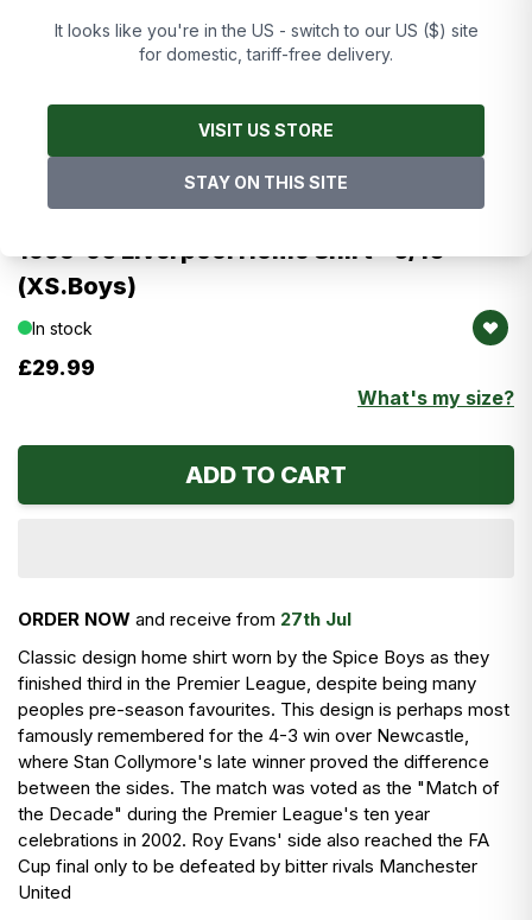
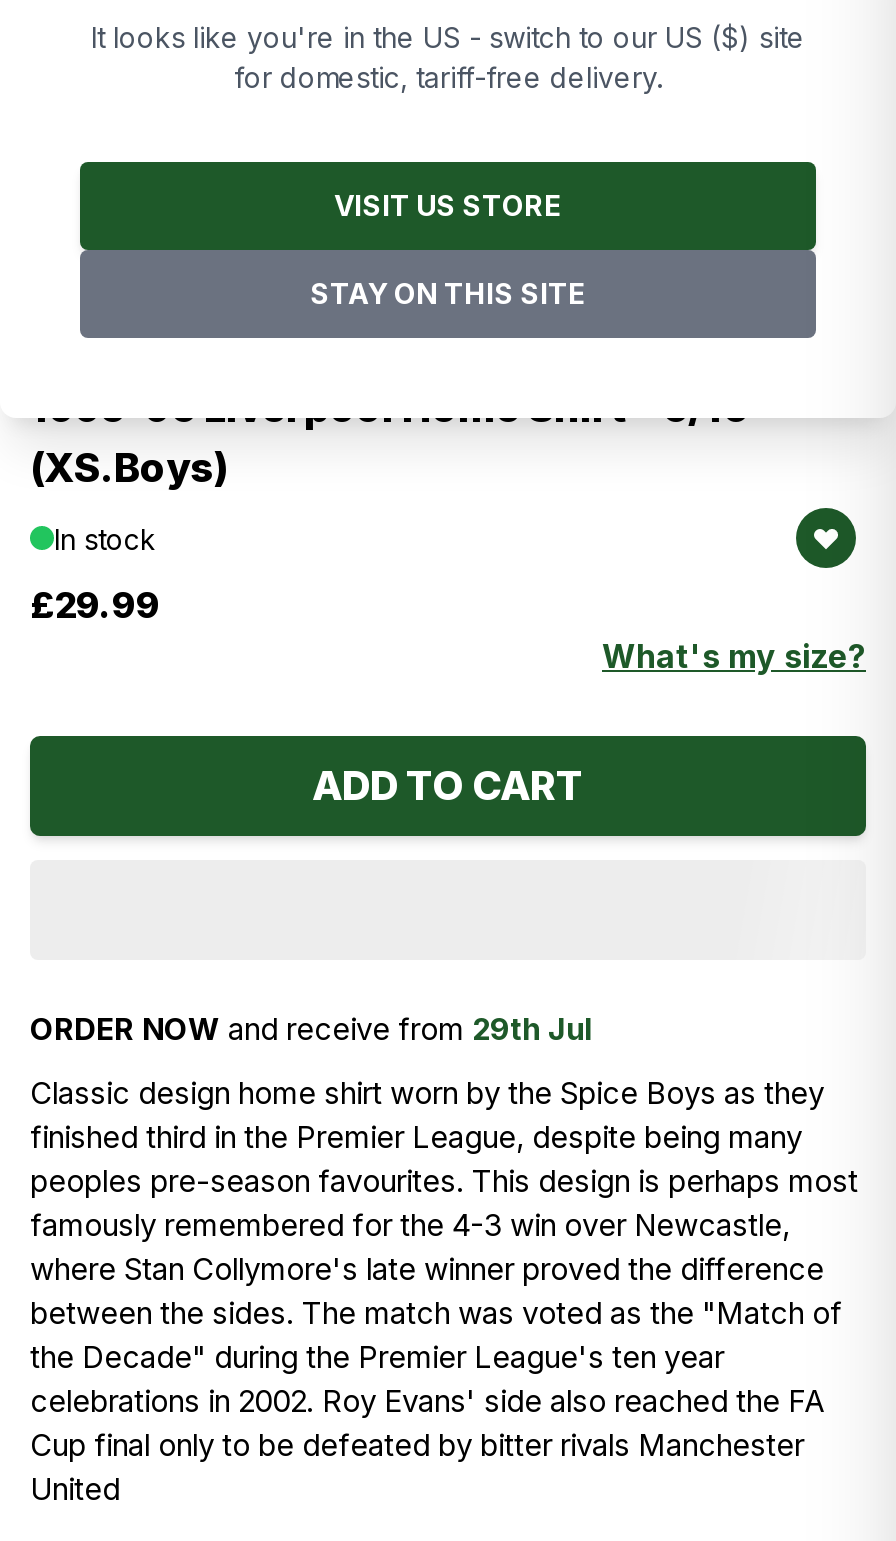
- ORDER NOW and receive from 27th Jul
+ ORDER NOW and receive from 29th Jul
